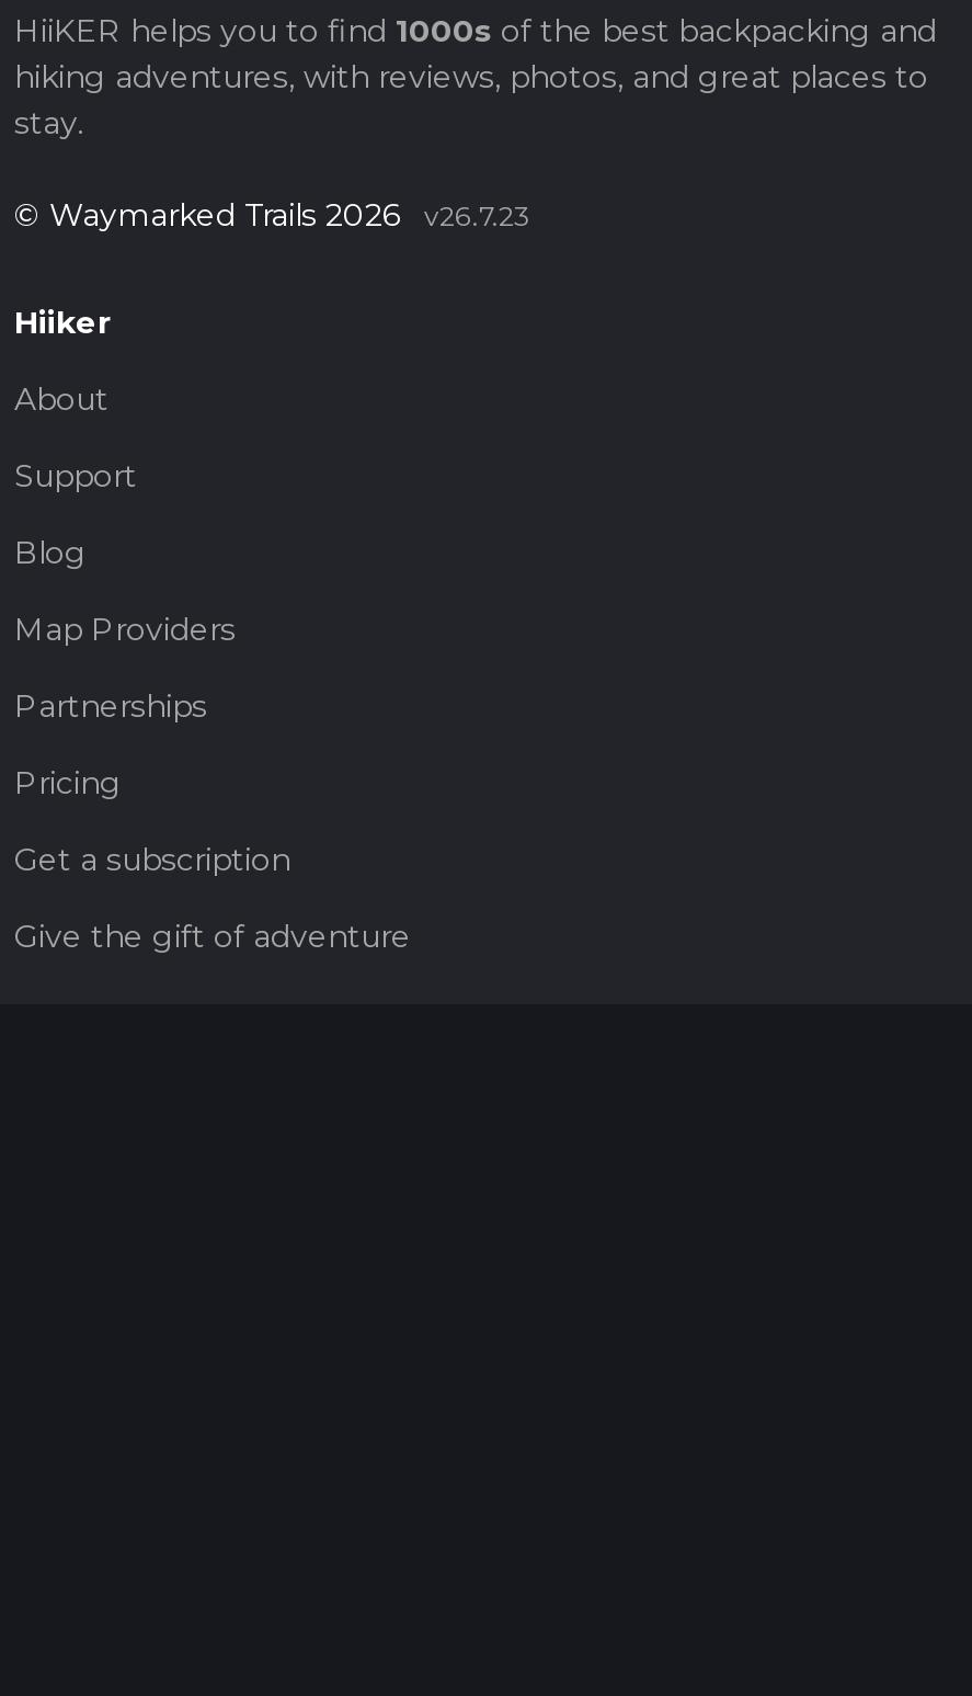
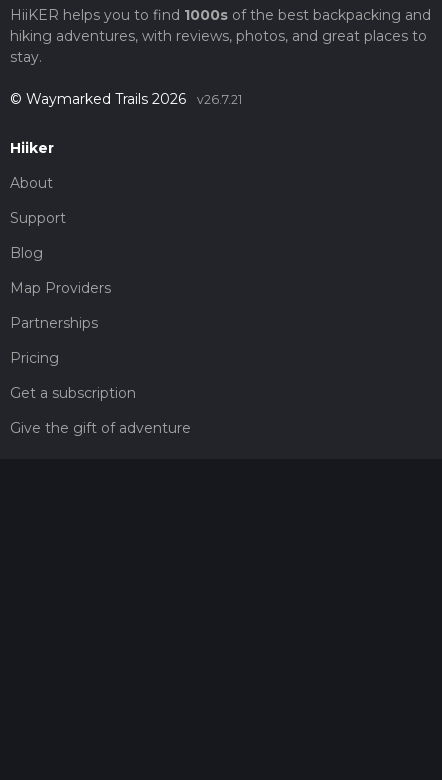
- © Waymarked Trails 2026 v26.7.23
+ © Waymarked Trails 2026 v26.7.21
